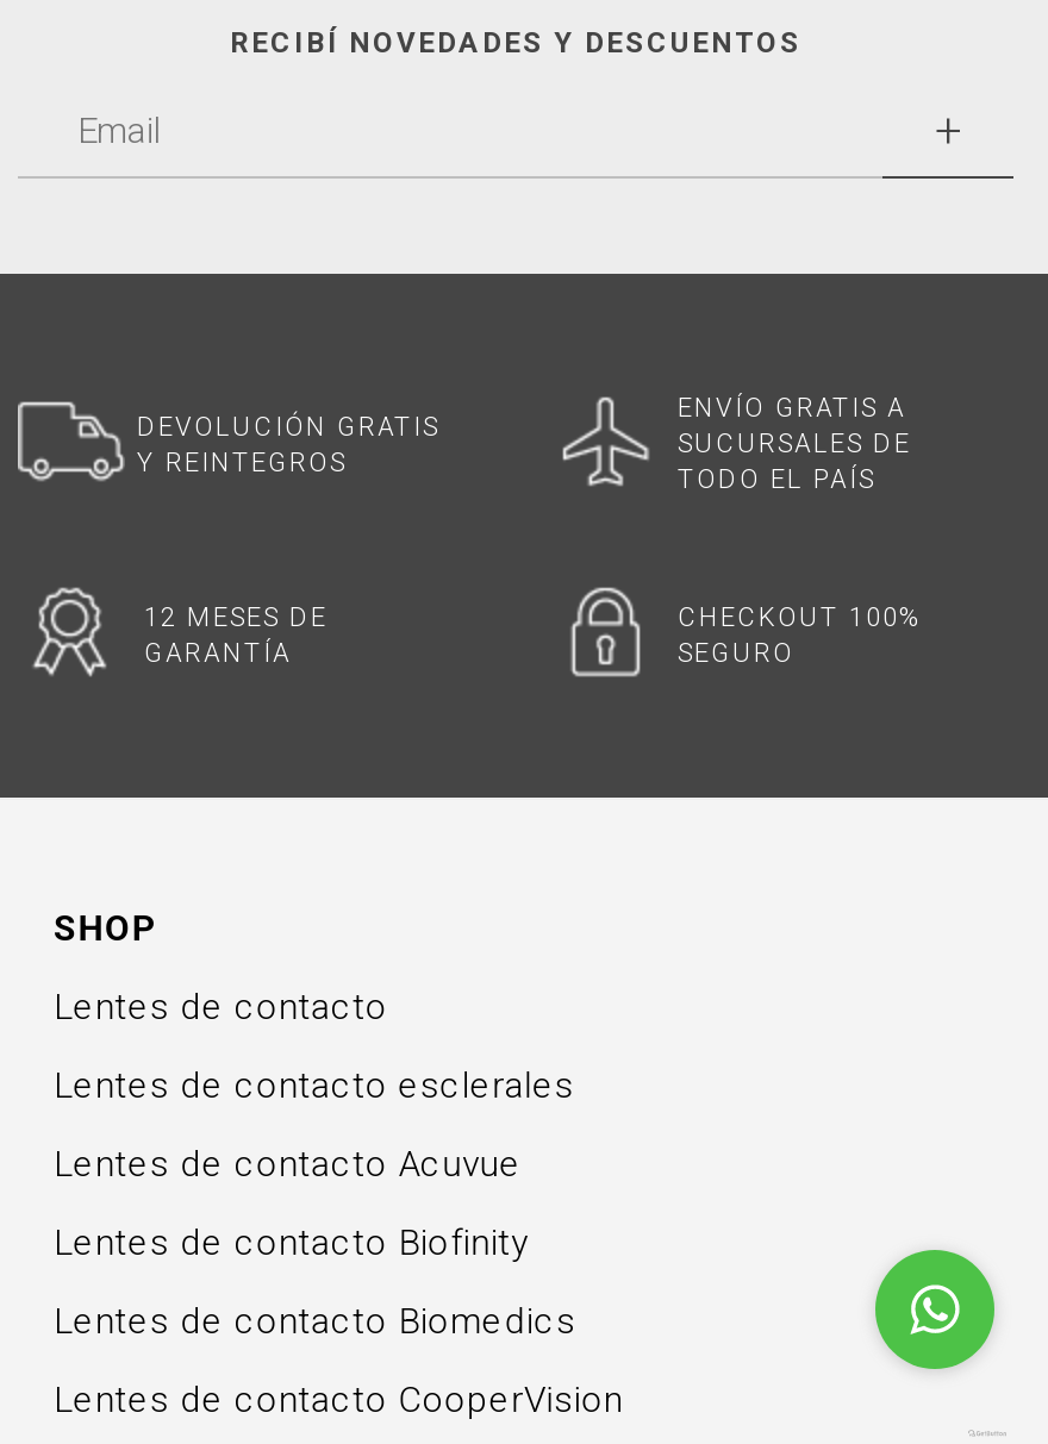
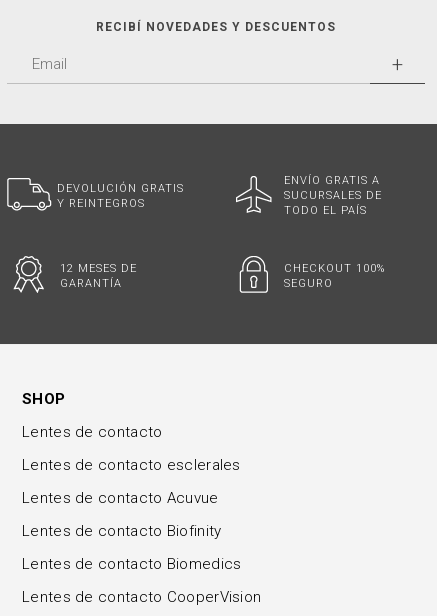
- [image]
